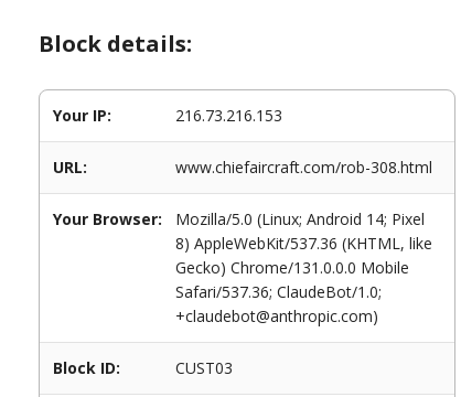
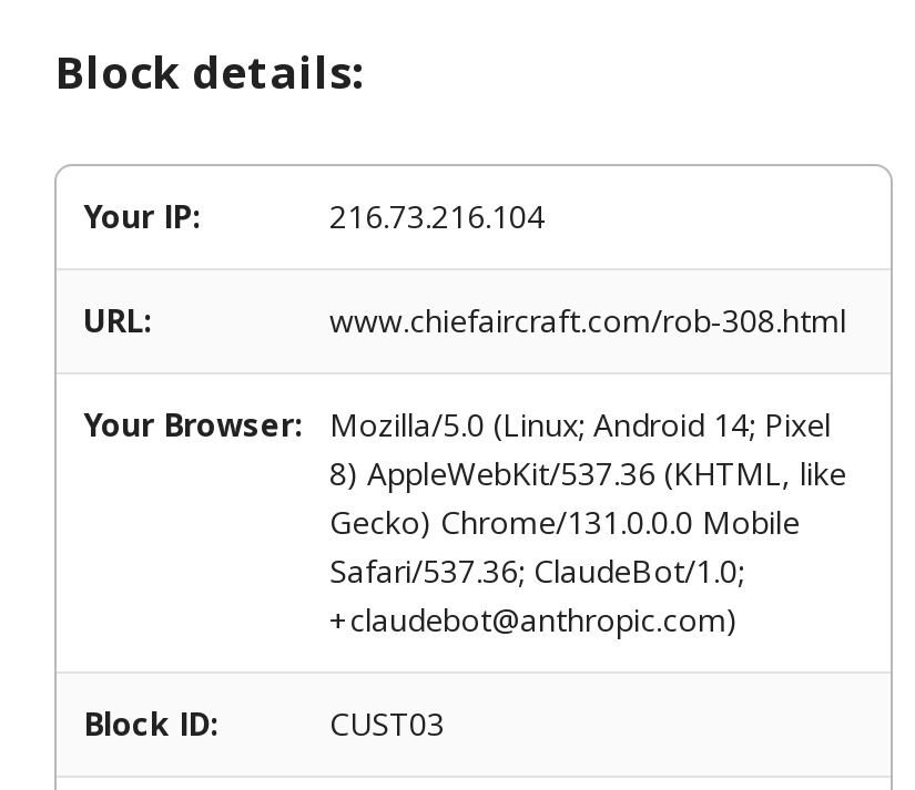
- 216.73.216.153
+ 216.73.216.104
